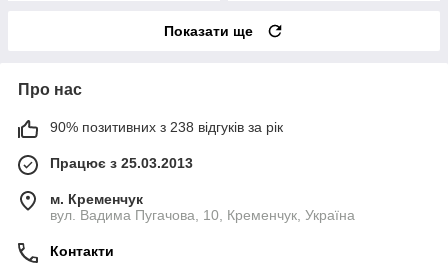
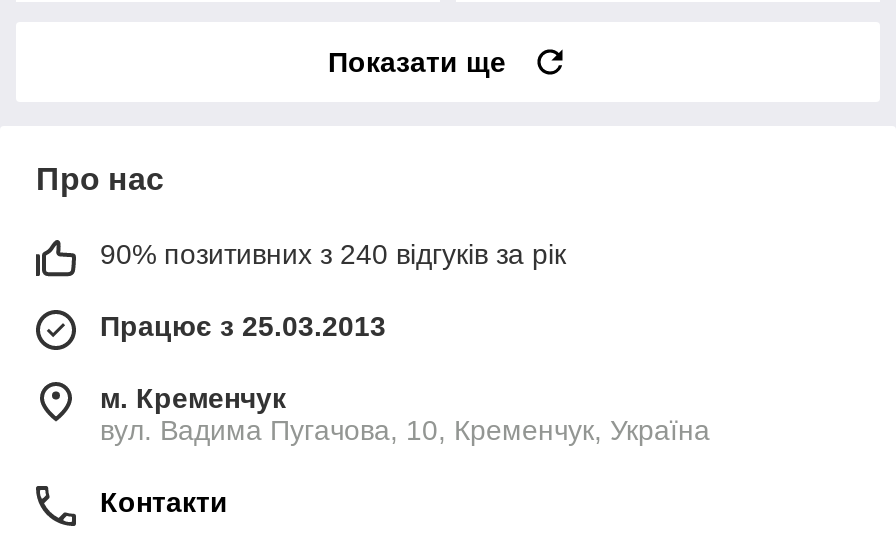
- 90% позитивних з 238 відгуків за рік
+ 90% позитивних з 240 відгуків за рік
